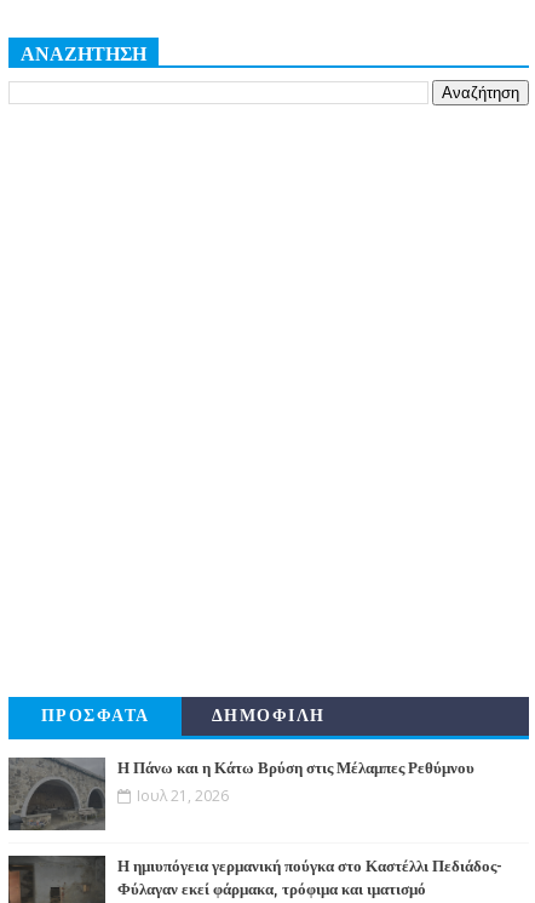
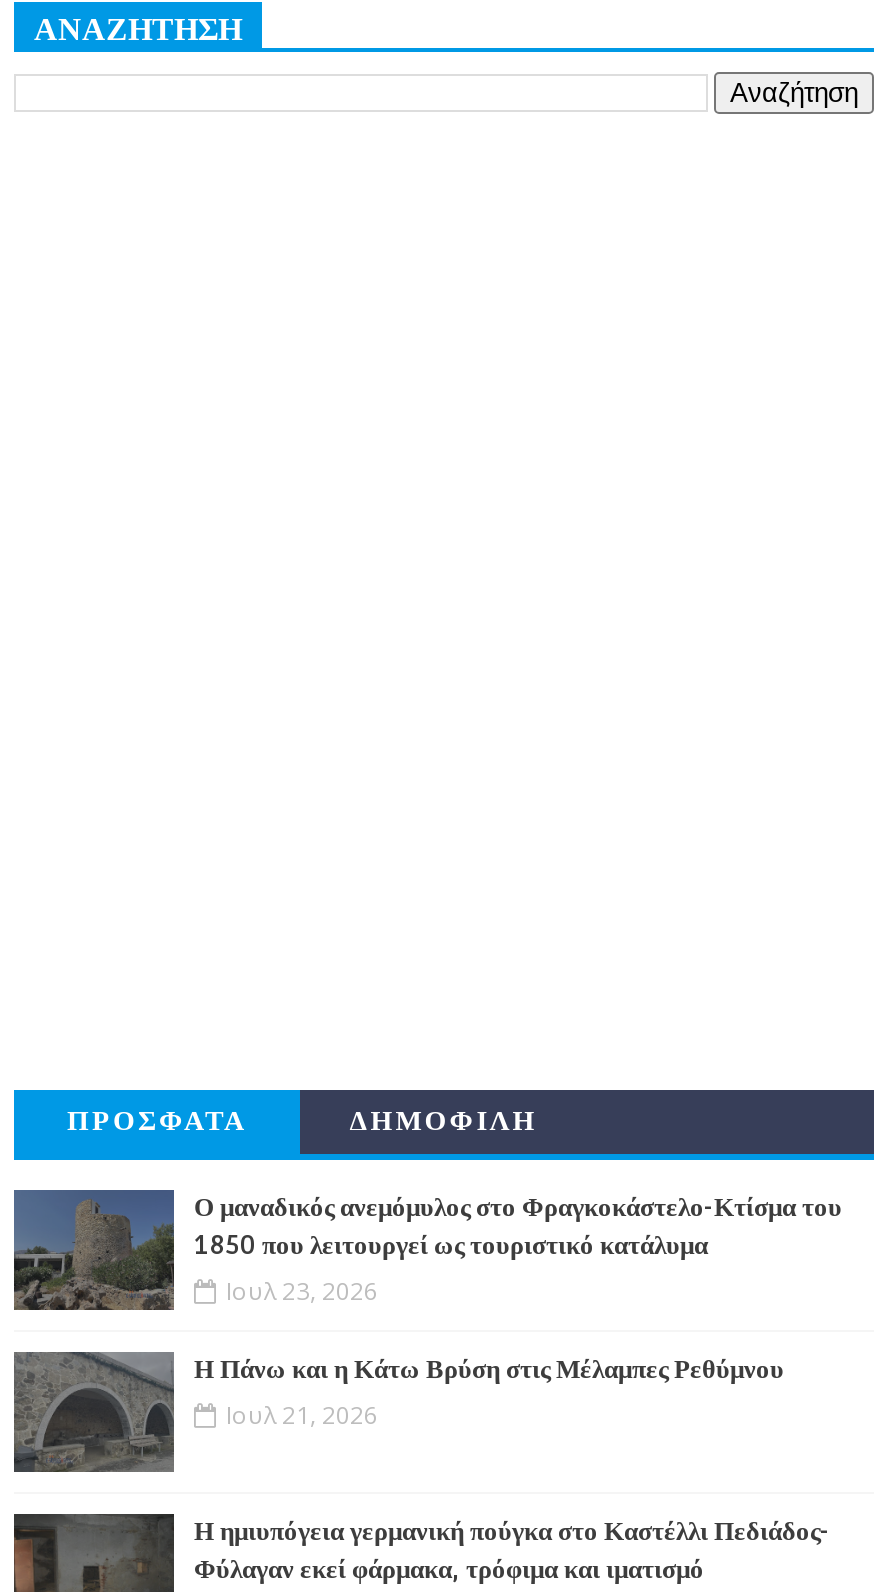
+ [image]
+ Ο μαναδικός ανεμόμυλος στο Φραγκοκάστελο-Κτίσμα του
+ 1850 που λειτουργεί ως τουριστικό κατάλυμα
+ Ιουλ 23, 2026
